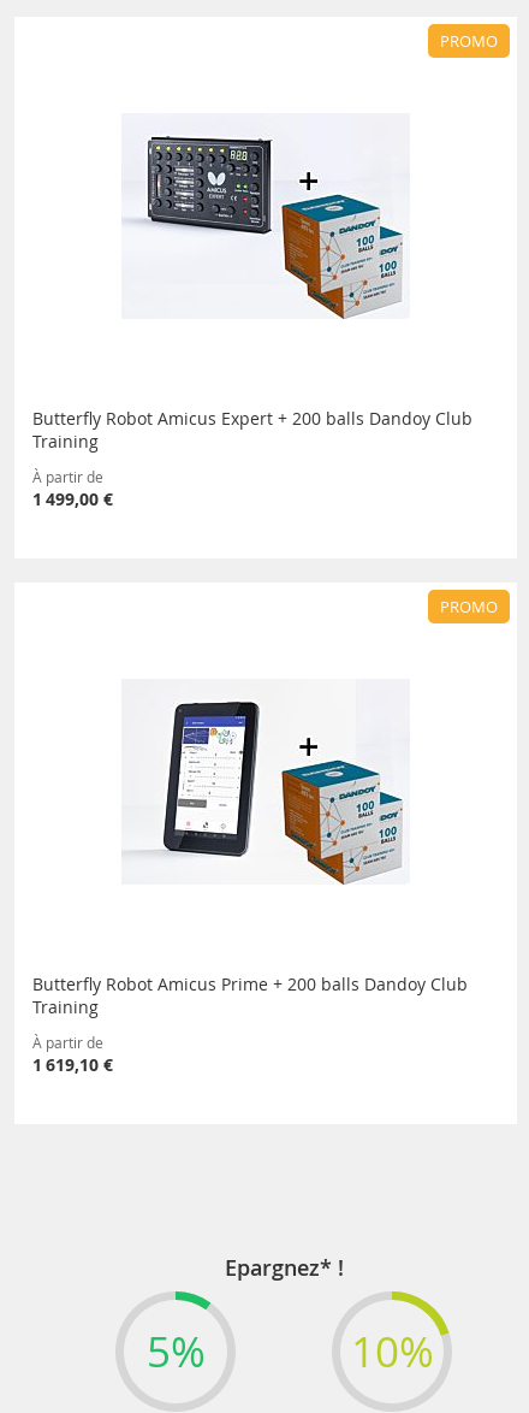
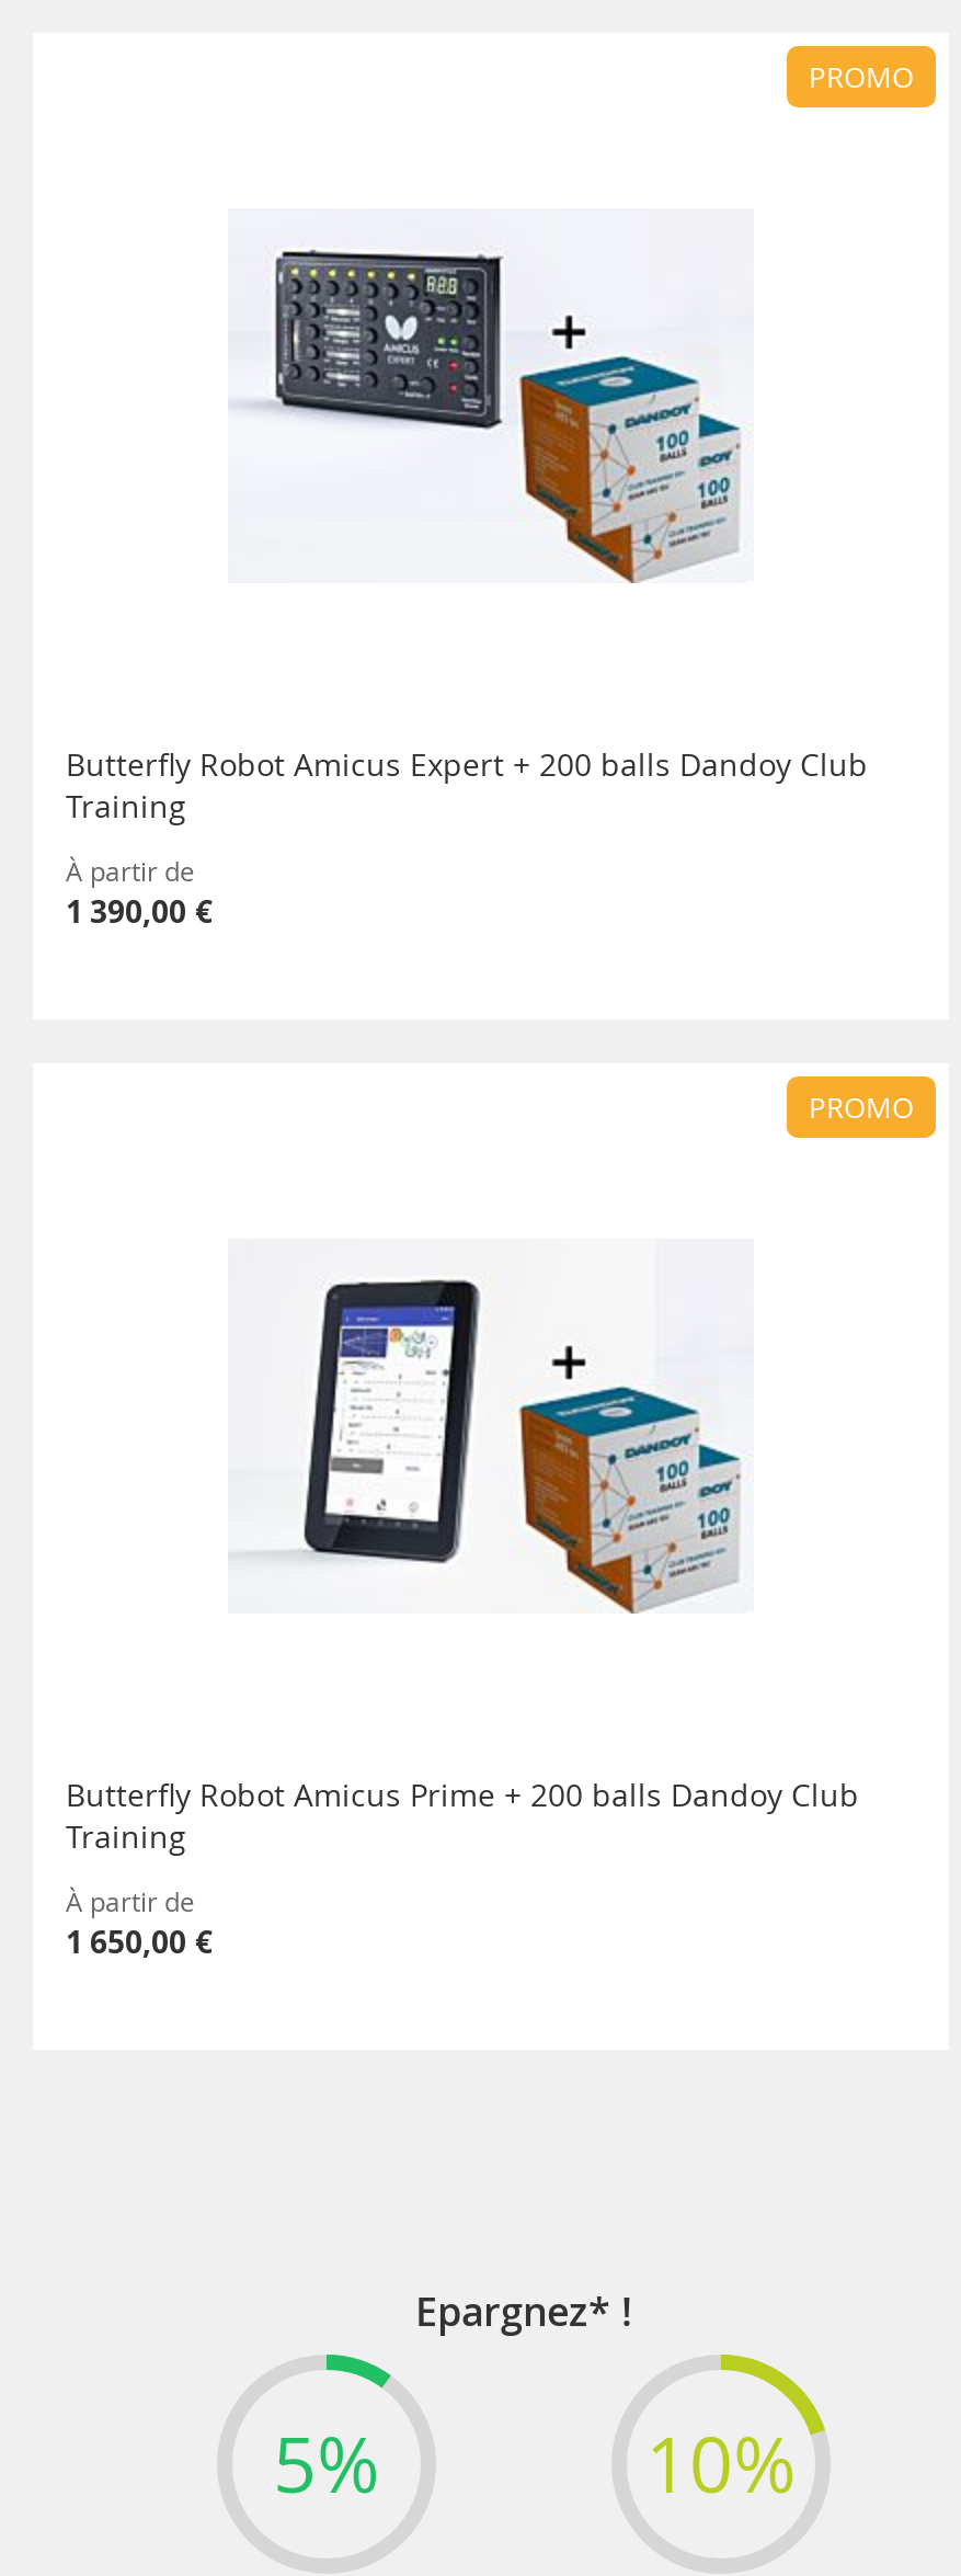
- 1 499,00 €
+ 1 390,00 €

- 1 619,10 €
+ 1 650,00 €
